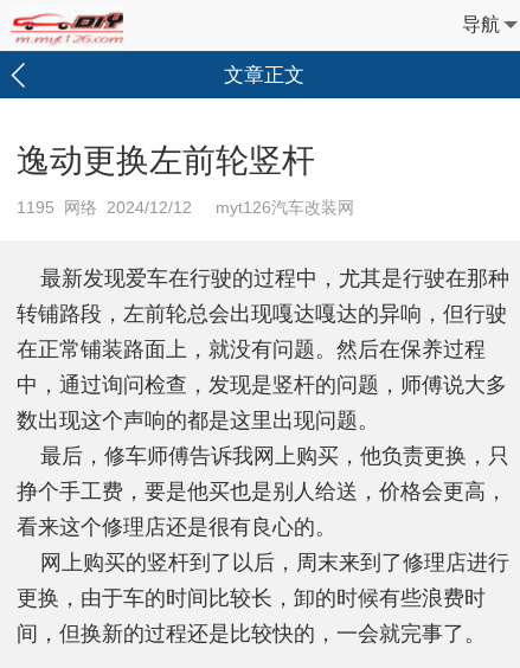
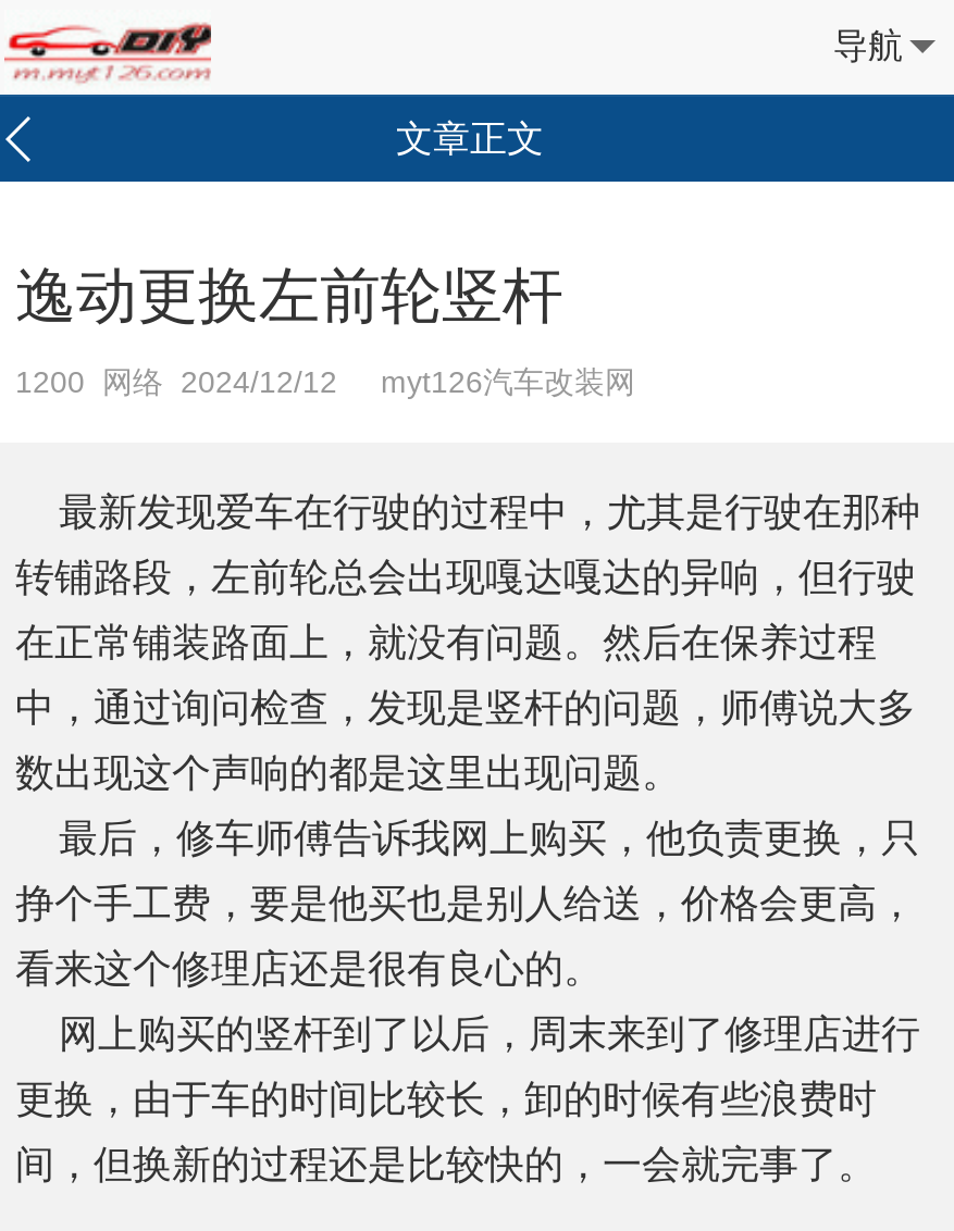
- 1195网络 2024/12/12 myt126汽车改装网
+ 1200网络 2024/12/12 myt126汽车改装网
